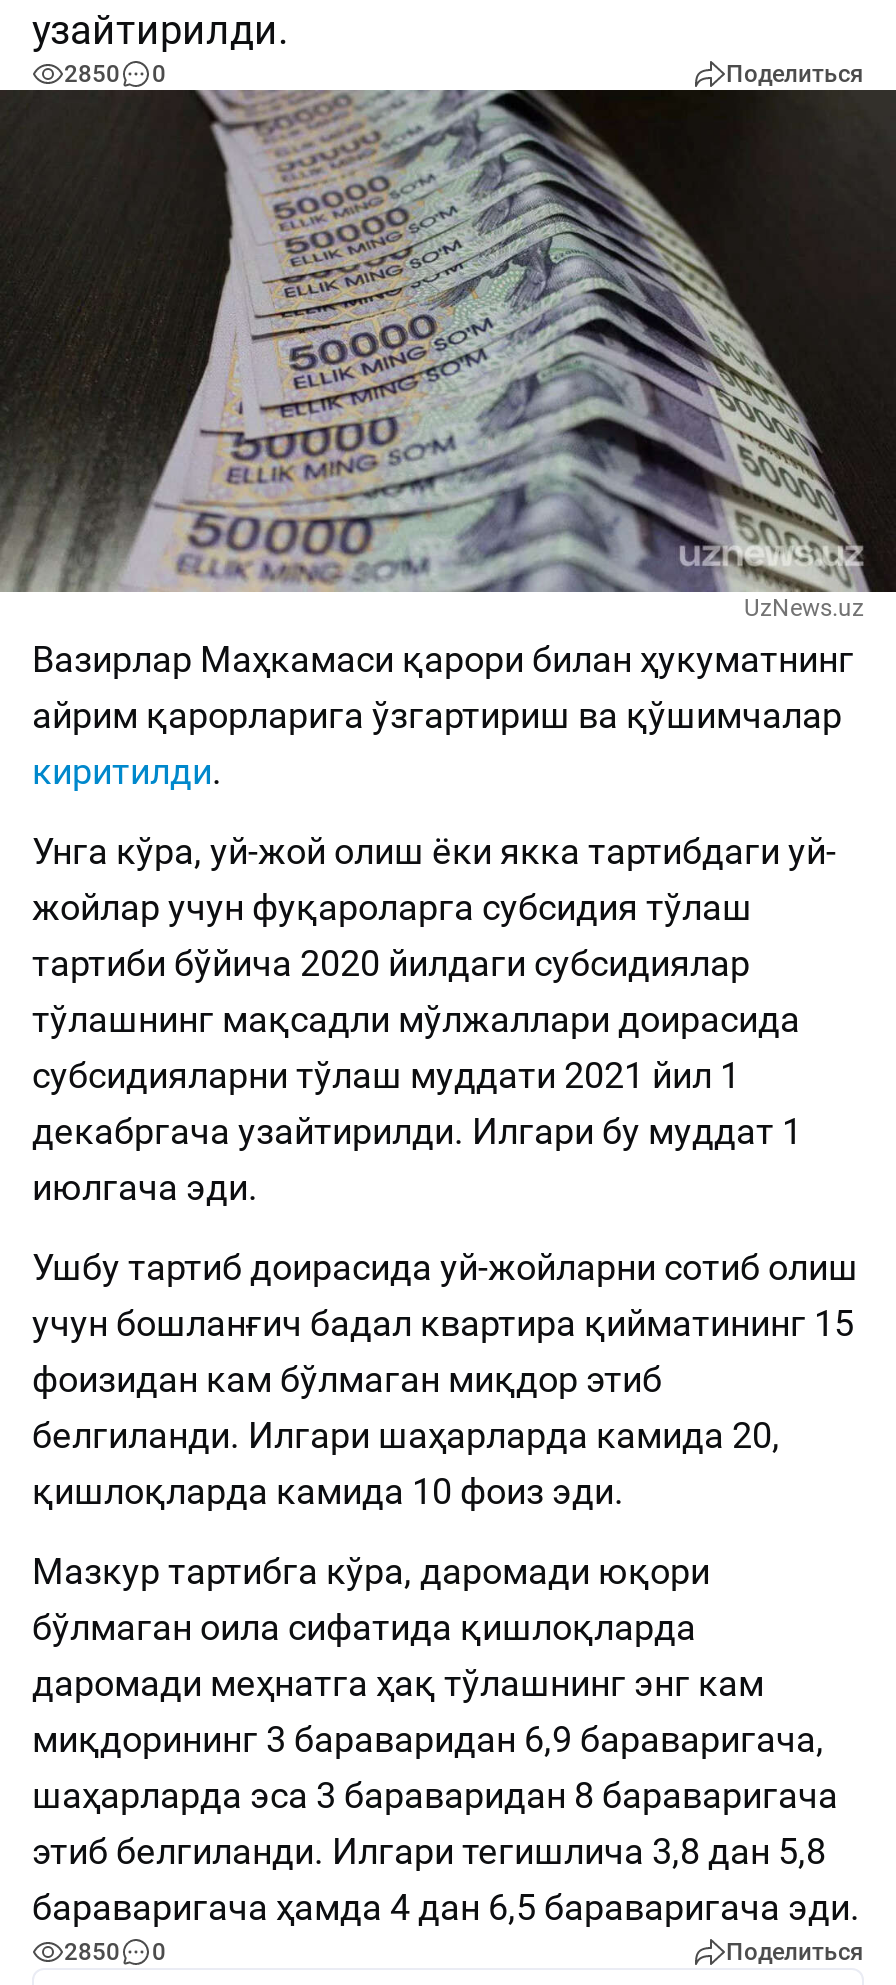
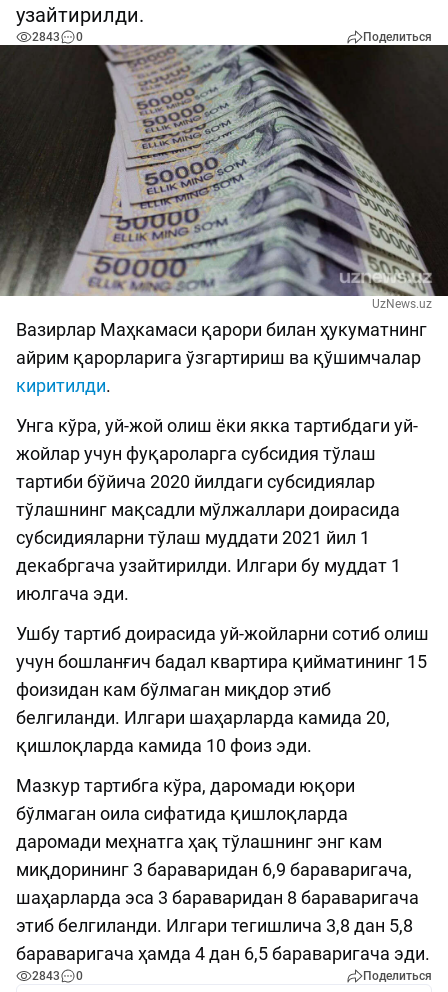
- 2850 0
+ 2843 0

- 2850 0
+ 2843 0
